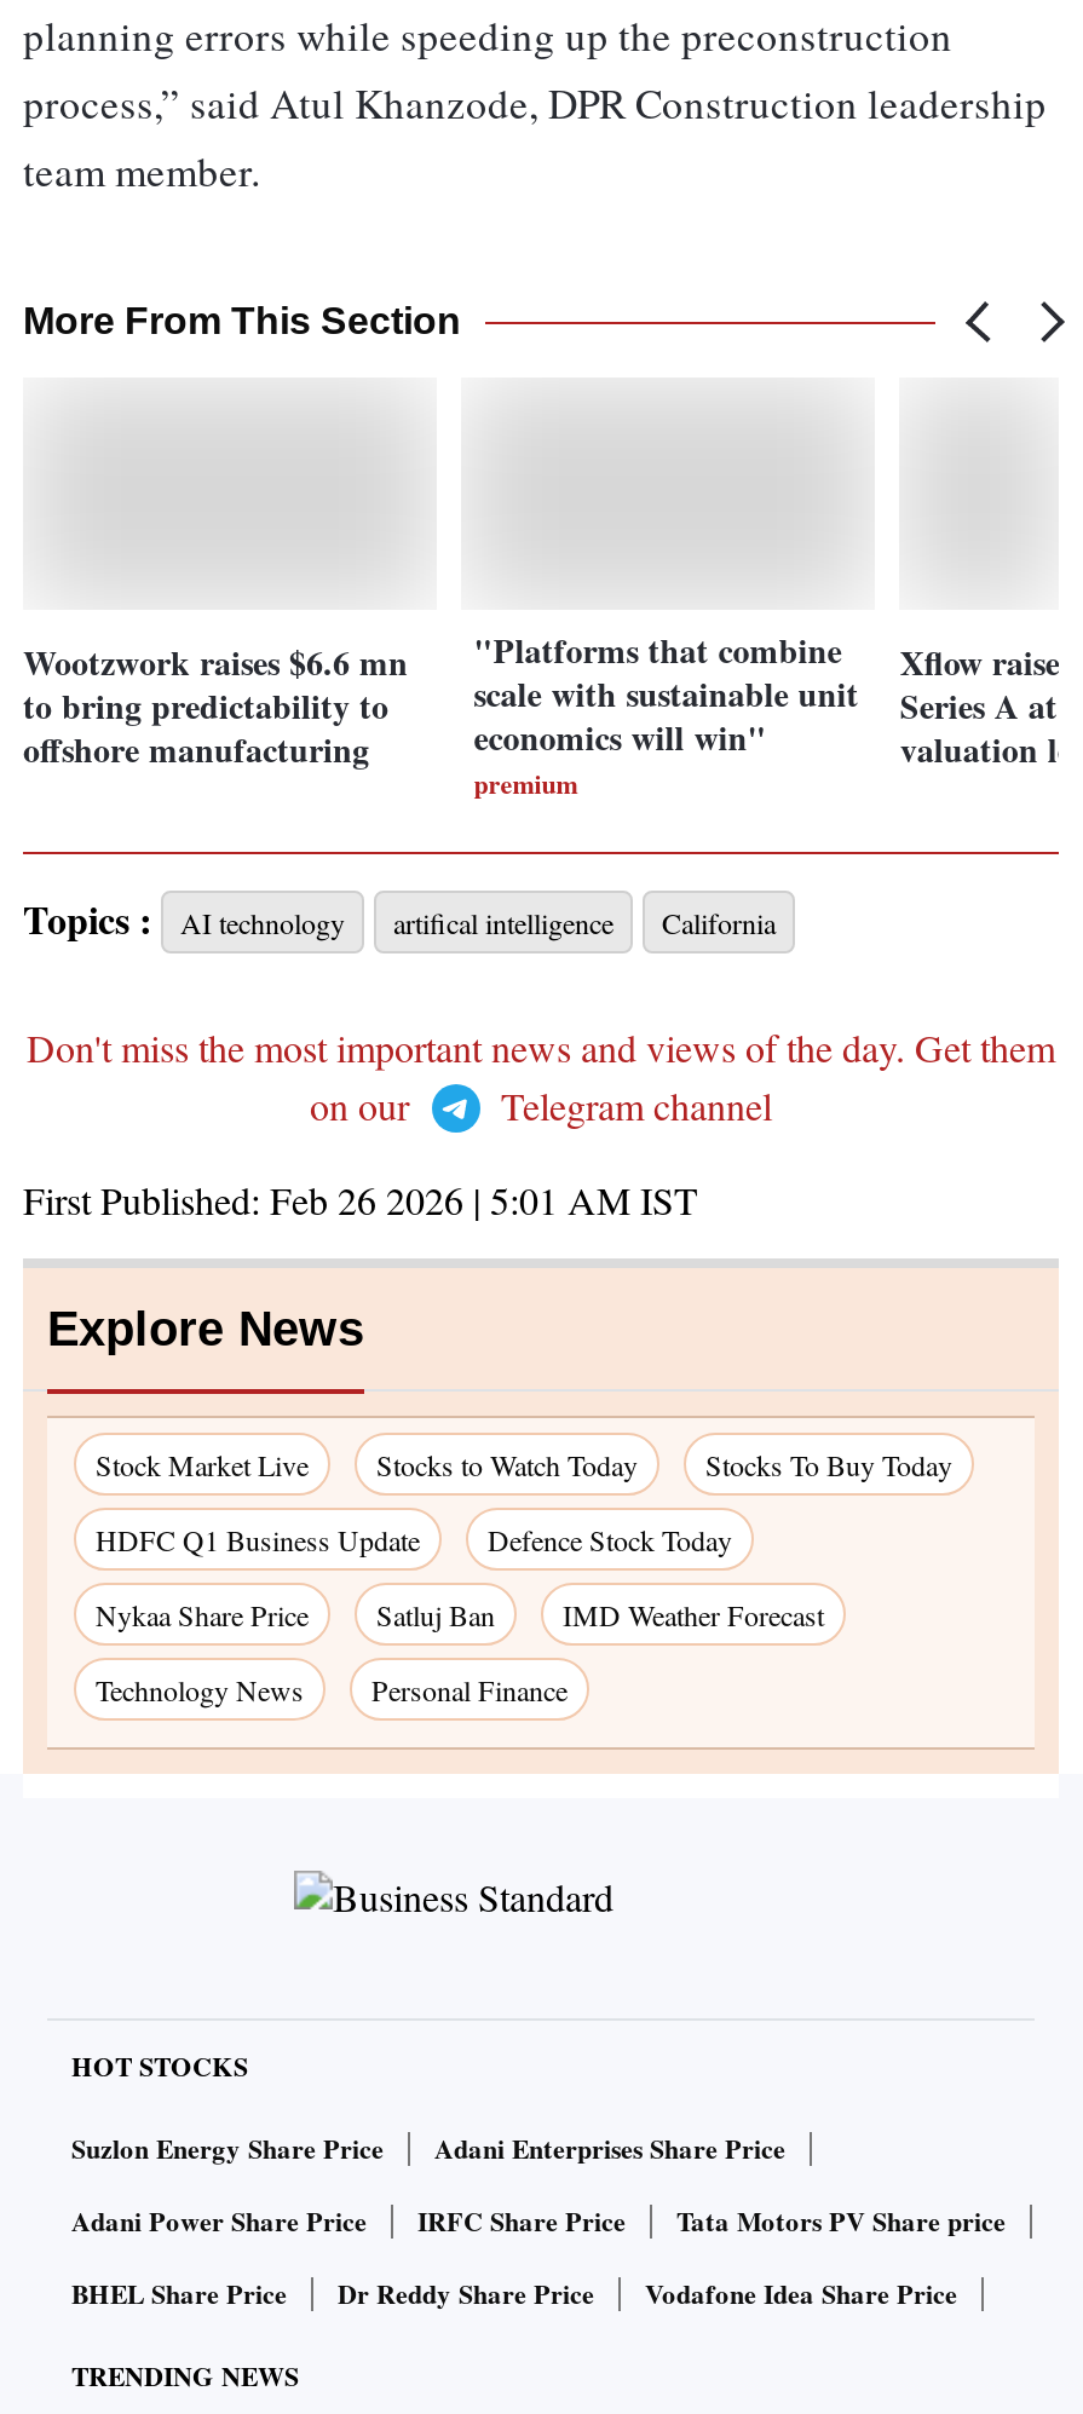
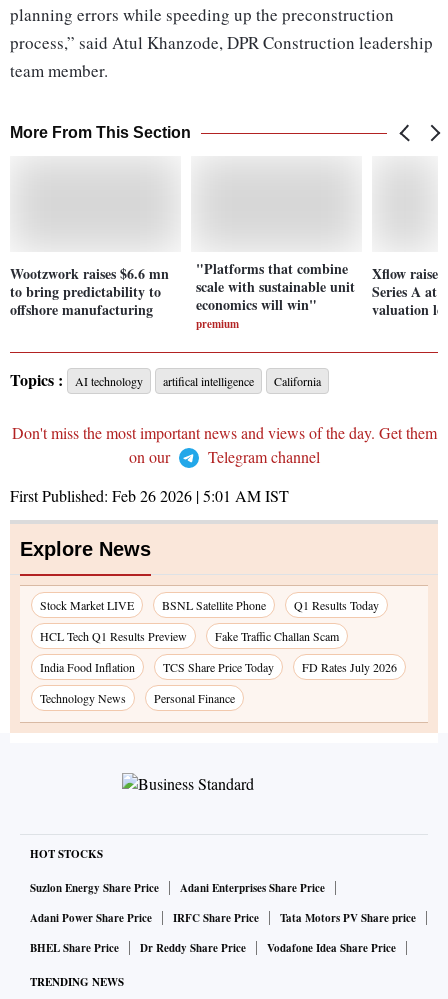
- Stock Market Live
- Stocks to Watch Today
- Stocks To Buy Today
+ Stock Market LIVE
+ BSNL Satellite Phone
+ Q1 Results Today

- HDFC Q1 Business Update
- Defence Stock Today
+ HCL Tech Q1 Results Preview
+ Fake Traffic Challan Scam

- Nykaa Share Price
- Satluj Ban
- IMD Weather Forecast
+ India Food Inflation
+ TCS Share Price Today
+ FD Rates July 2026
